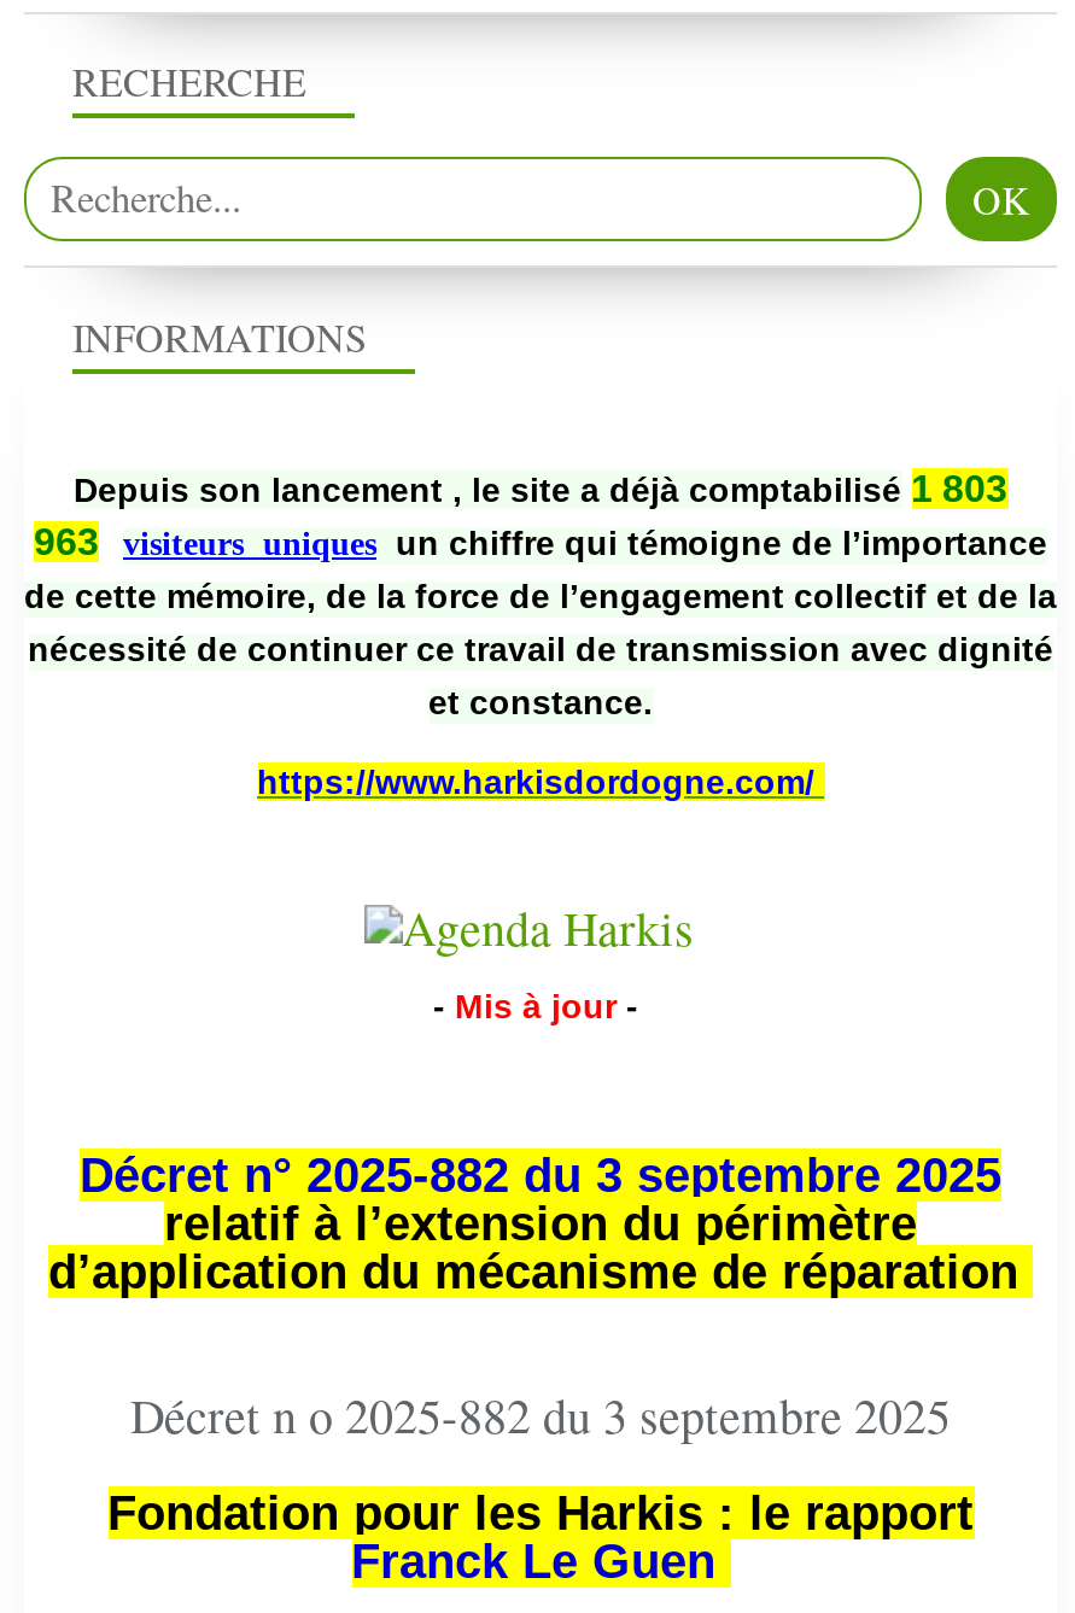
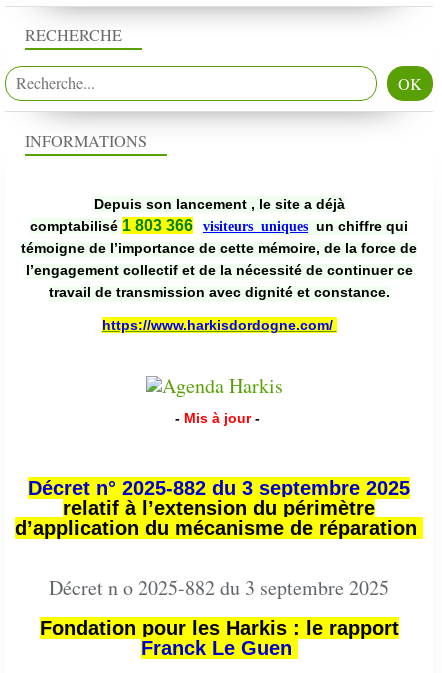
- Depuis son lancement , le site a déjà comptabilisé 1 803
- 963
- visiteurs uniques un chiffre qui témoigne de l’importance
- de cette mémoire, de la force de l’engagement collectif et de la
- nécessité de continuer ce travail de transmission avec dignité
- et constance.
+ Depuis son lancement , le site a déjà
+ comptabilisé 1 803 366
+ visiteurs uniques un chiffre qui
+ témoigne de l’importance de cette mémoire, de la force de
+ l’engagement collectif et de la nécessité de continuer ce
+ travail de transmission avec dignité et constance.
